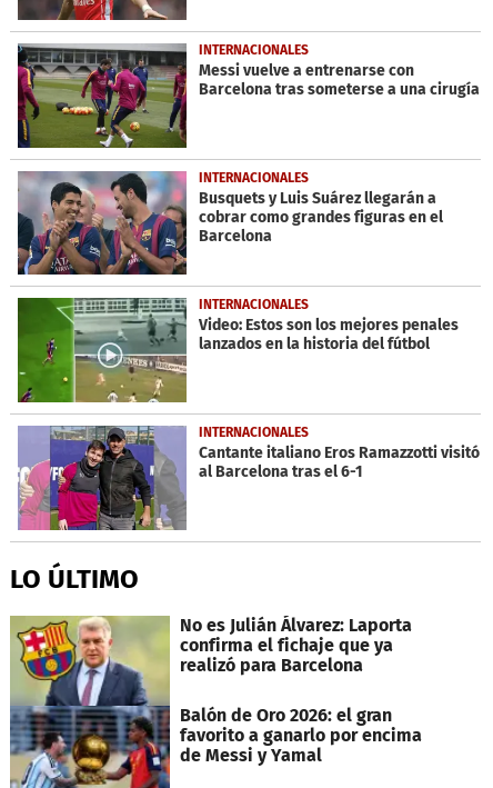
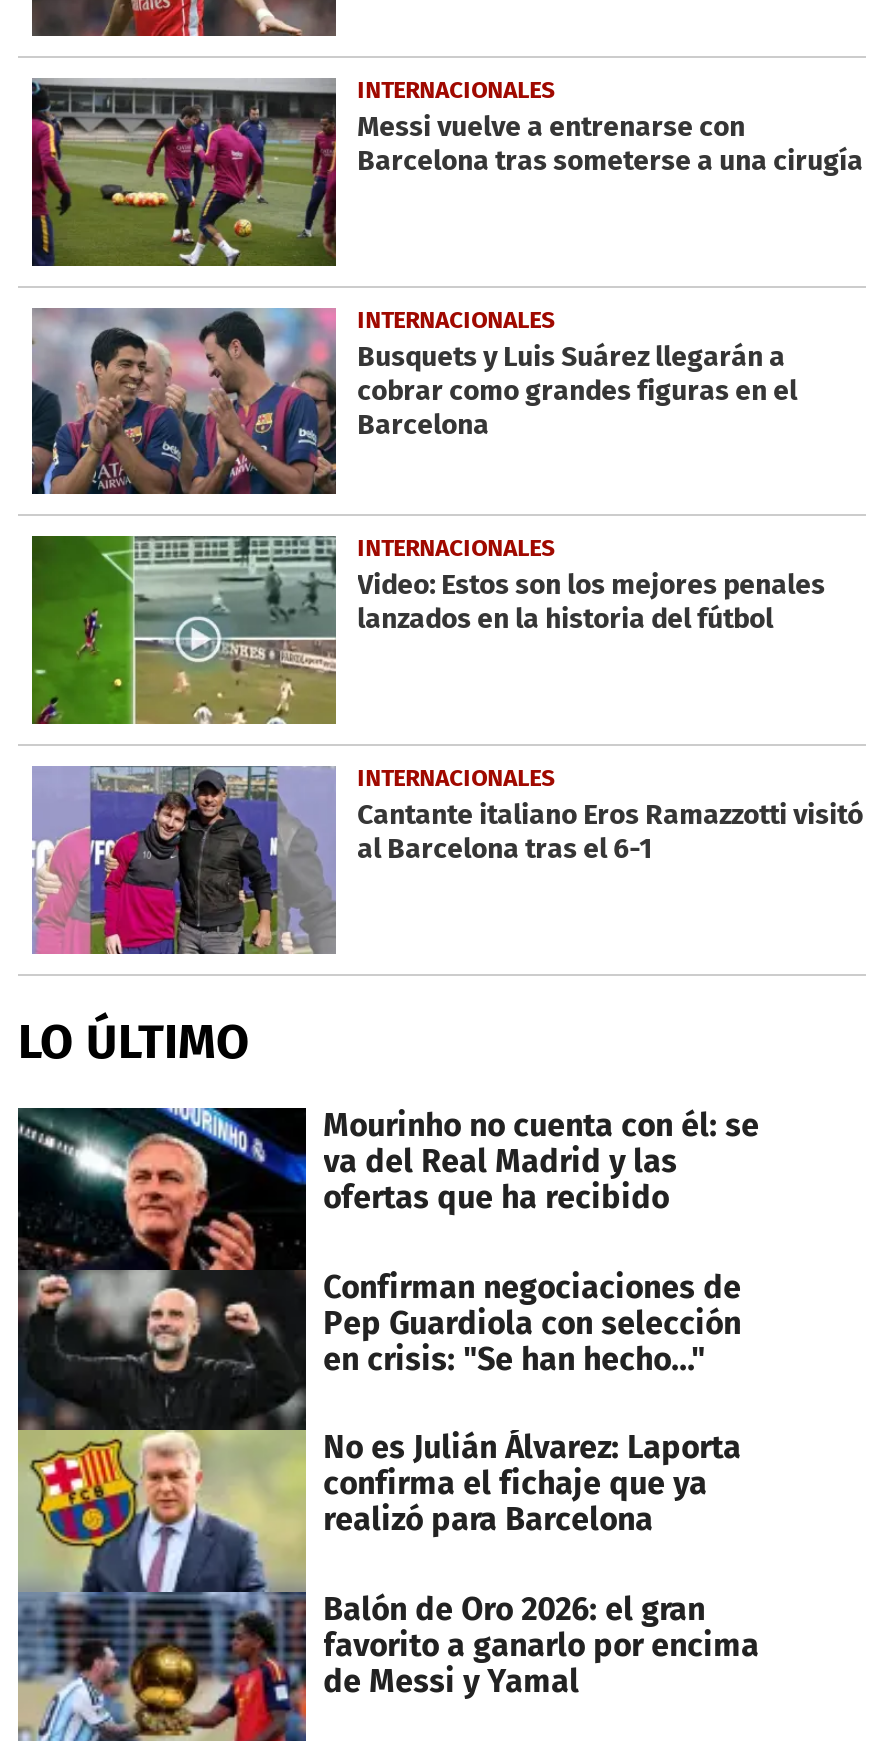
+ [image]
+ Mourinho no cuenta con él: se
+ va del Real Madrid y las
+ ofertas que ha recibido
+ Confirman negociaciones de
+ Pep Guardiola con selección
+ en crisis: "Se han hecho..."
